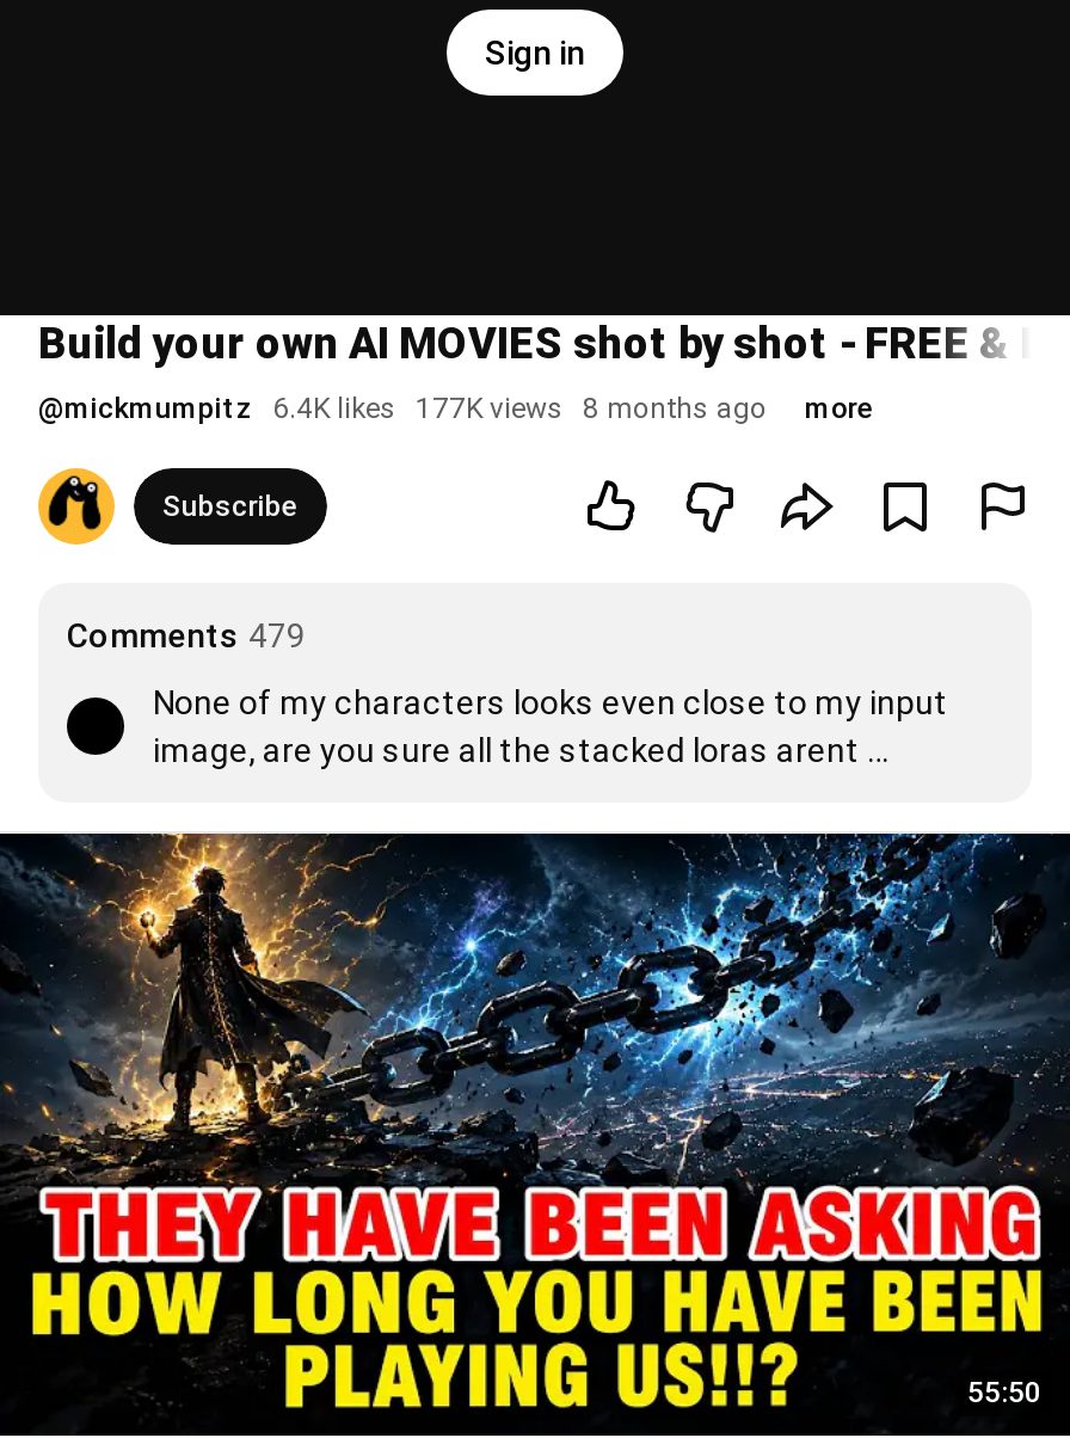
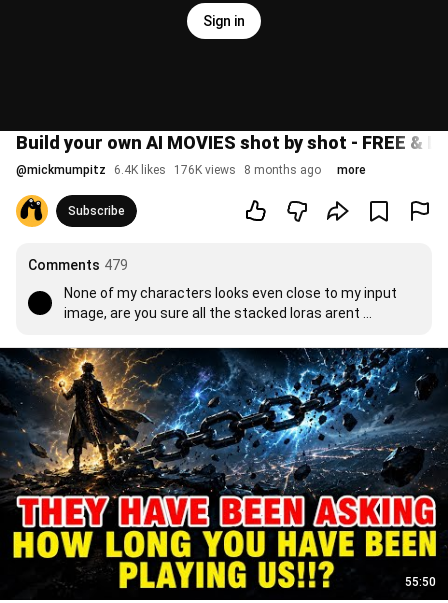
- @mickmumpitz 6.4K likes 177K views 8 months ago
+ @mickmumpitz 6.4K likes 176K views 8 months ago
